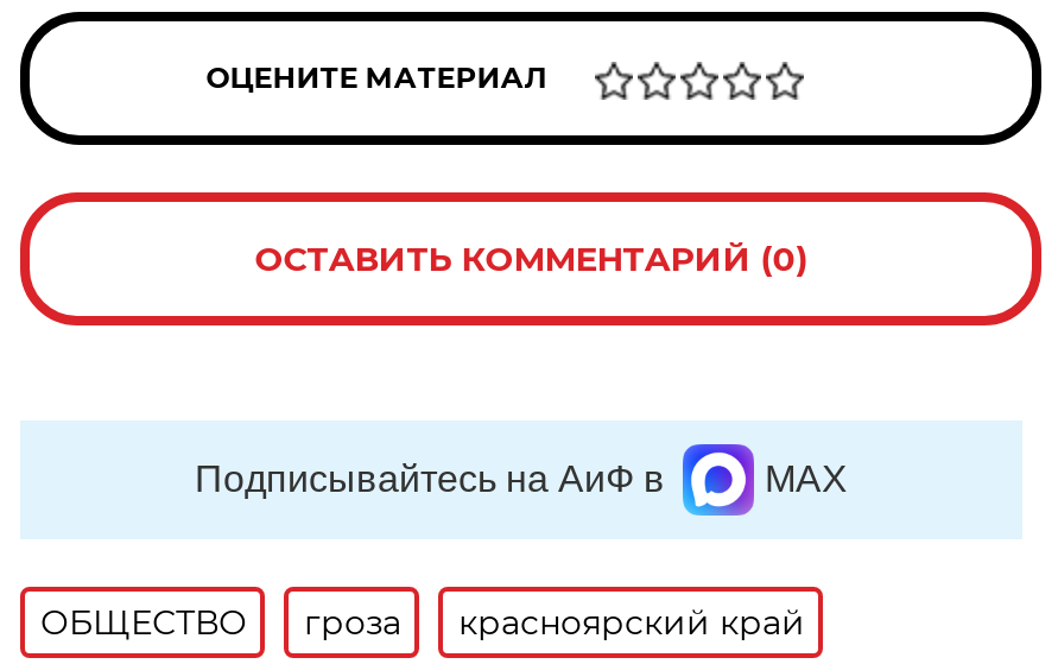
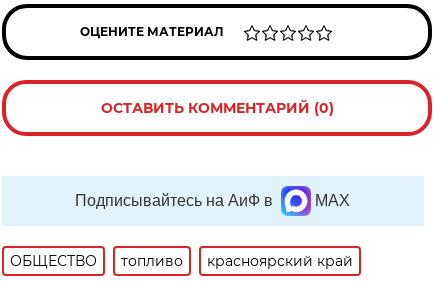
- гроза
+ топливо
